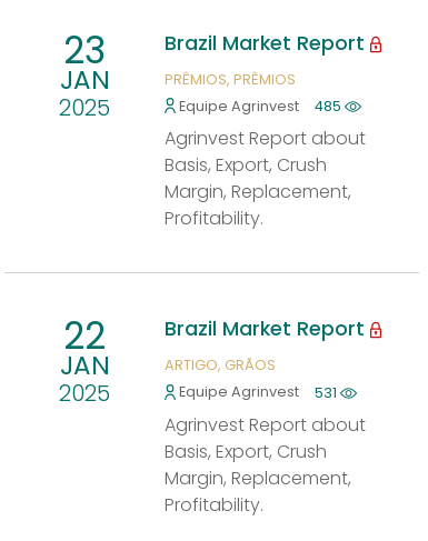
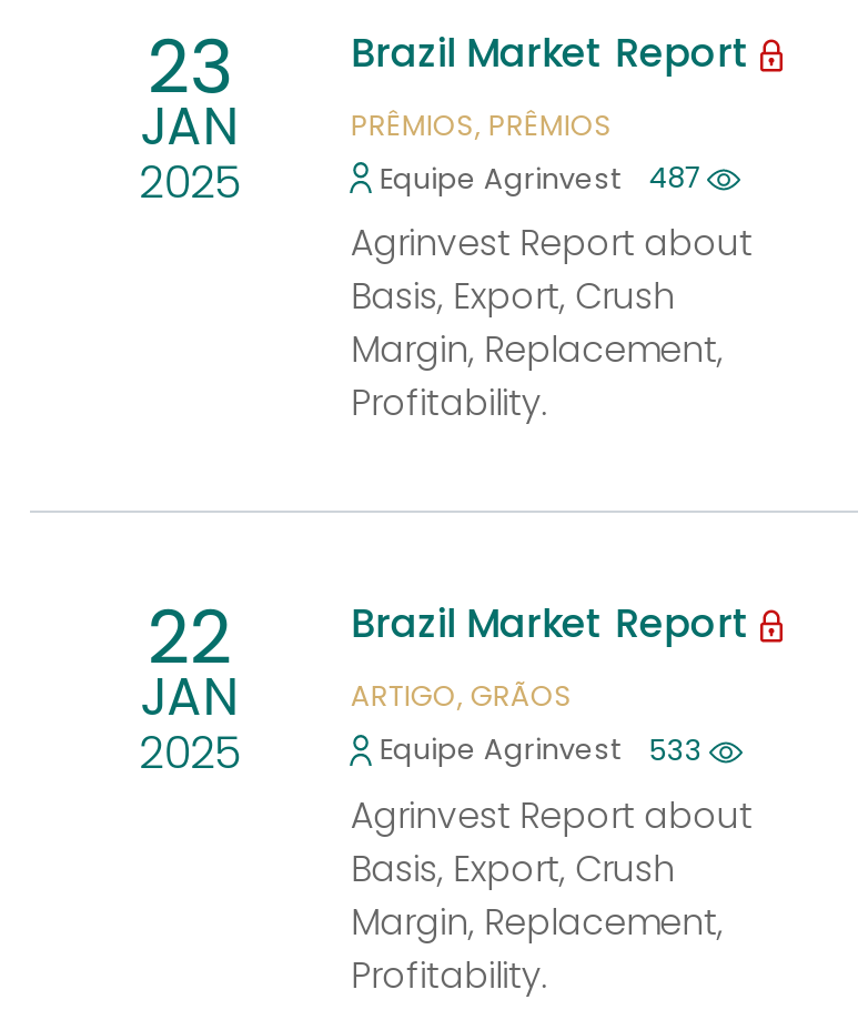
- Equipe Agrinvest 485
+ Equipe Agrinvest 487

- Equipe Agrinvest 531
+ Equipe Agrinvest 533
